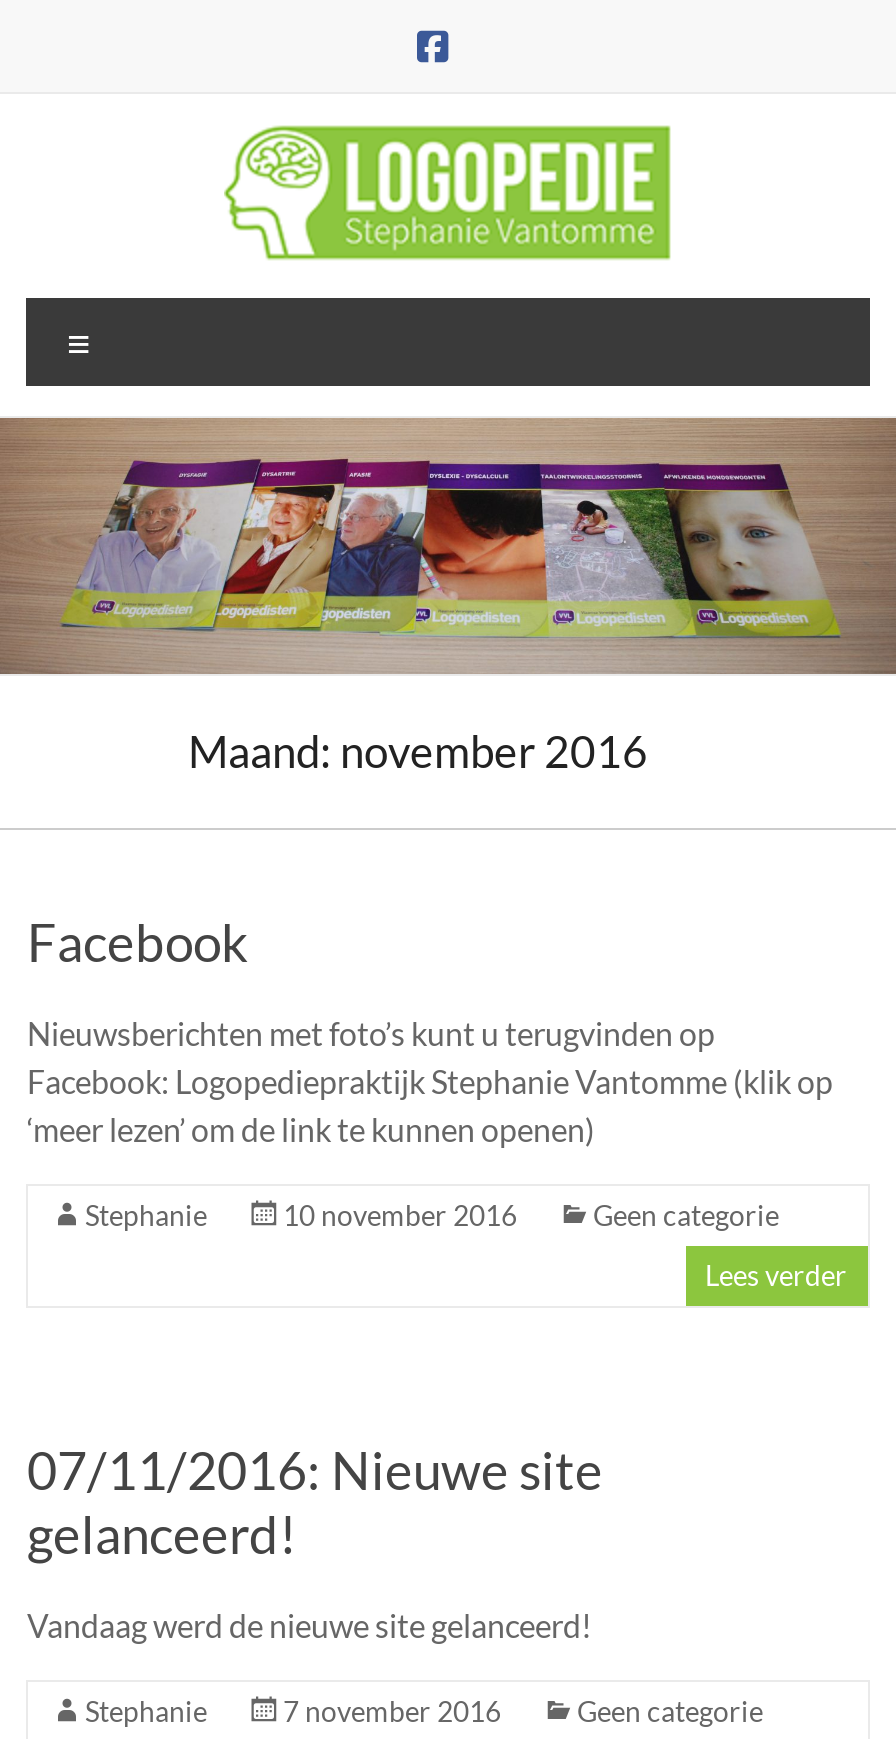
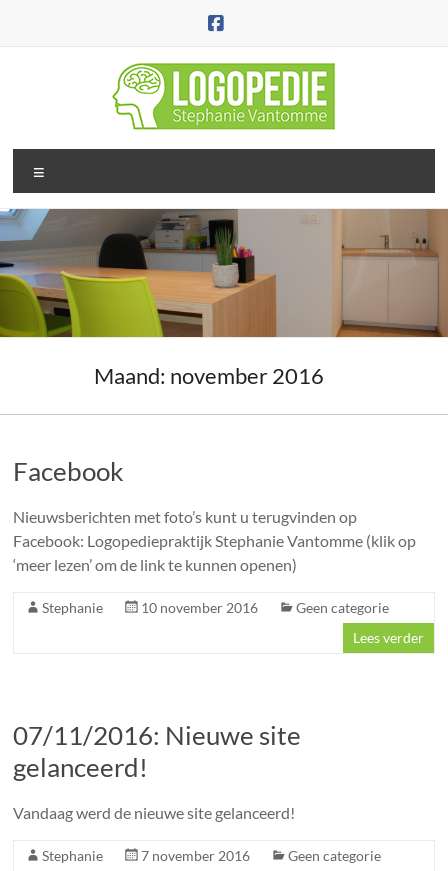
- [image]
+ [image]
